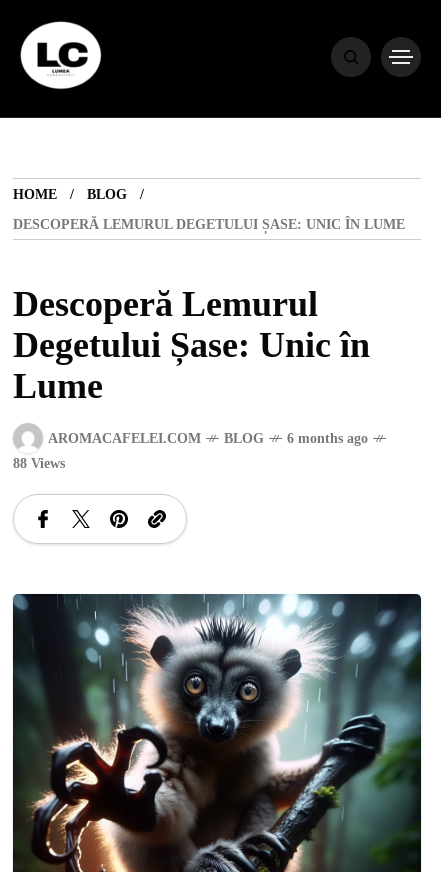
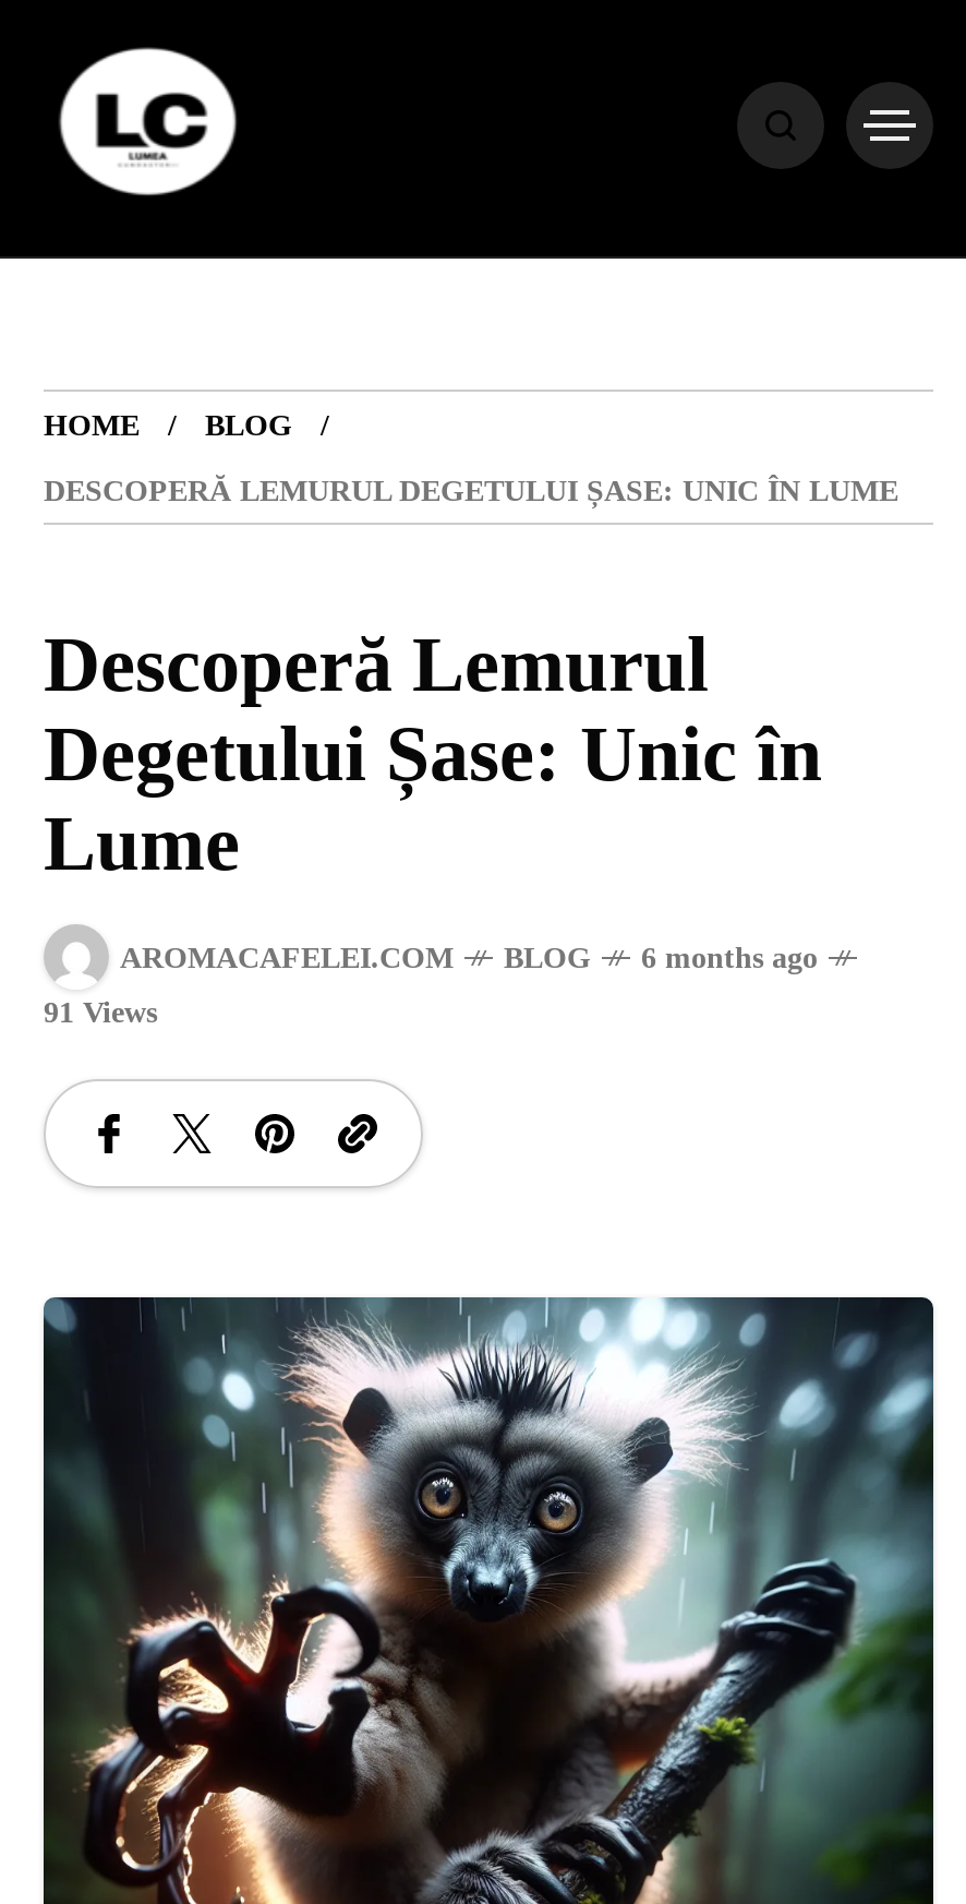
- 88 Views
+ 91 Views
